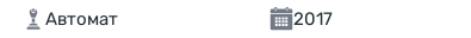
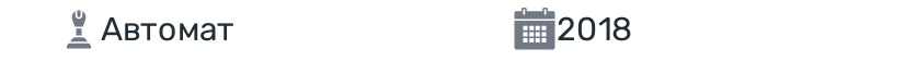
- 2017
+ 2018
